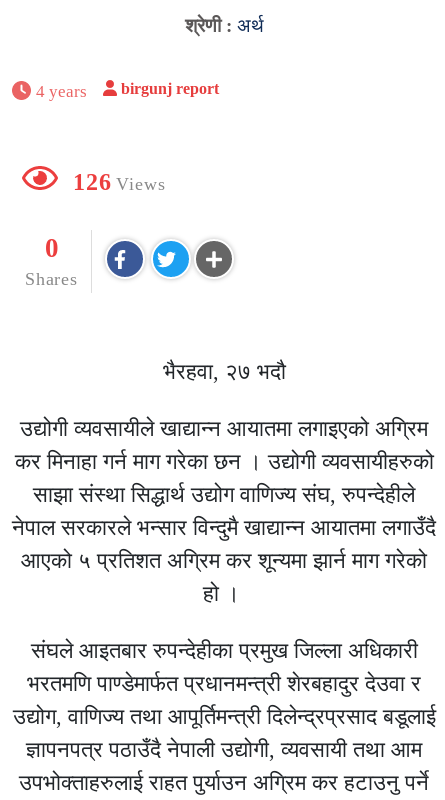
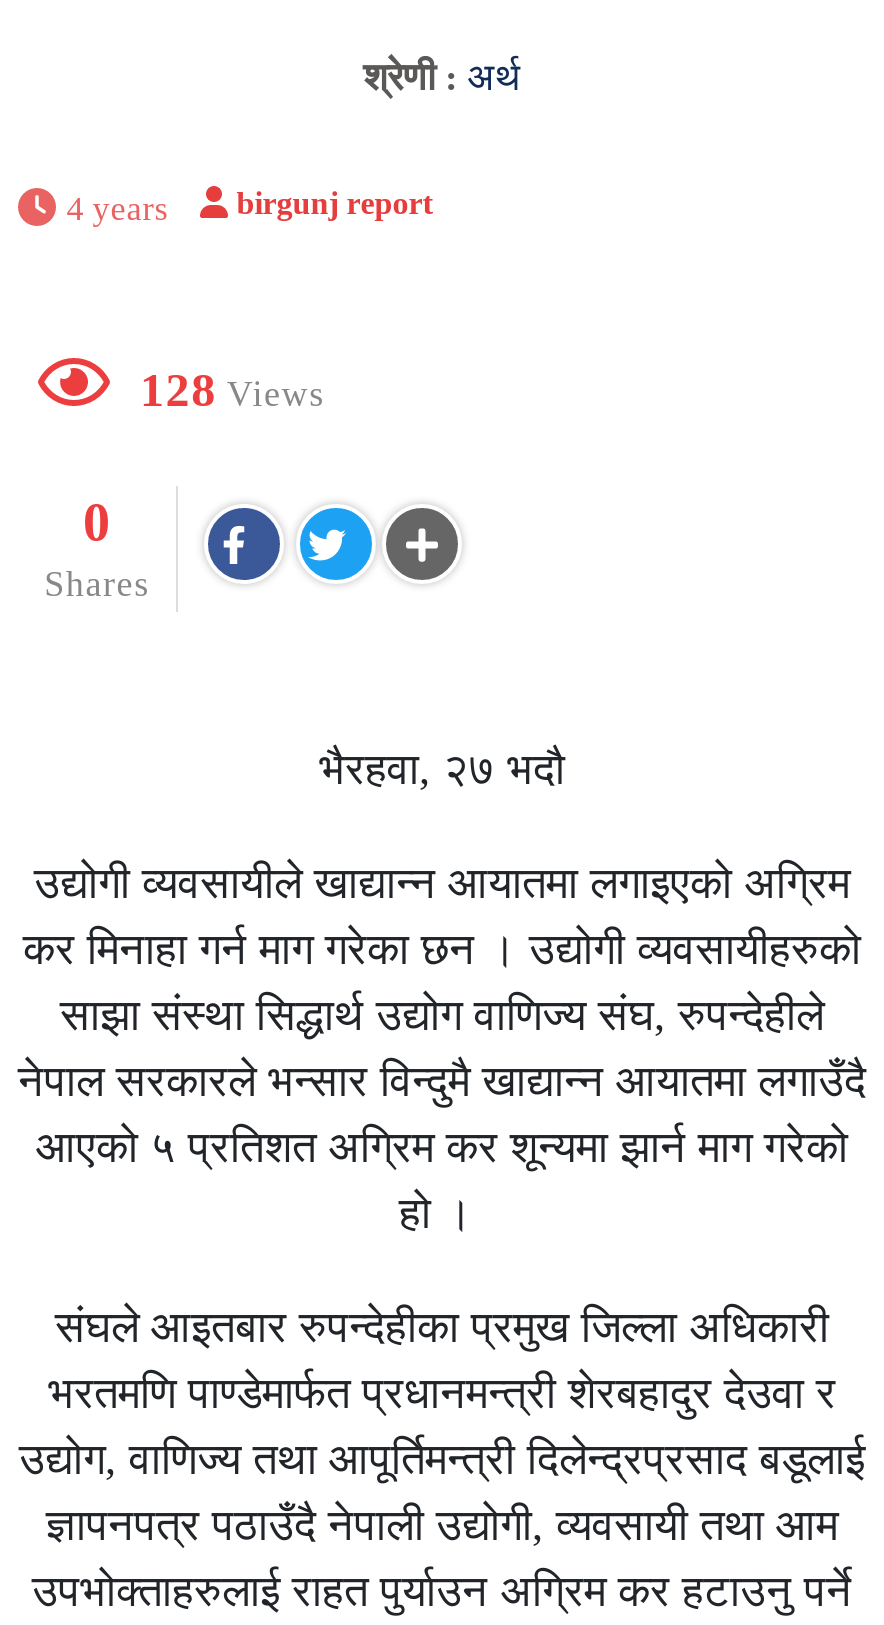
- 126 Views
+ 128 Views
